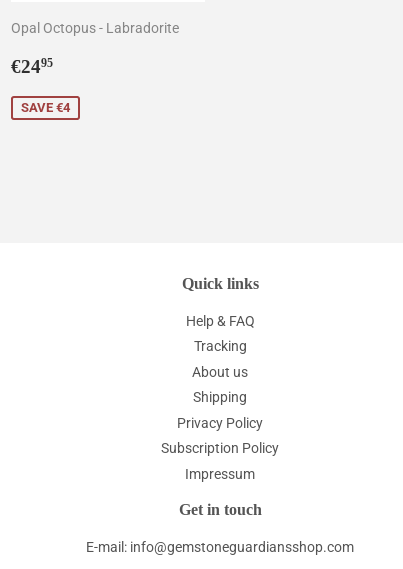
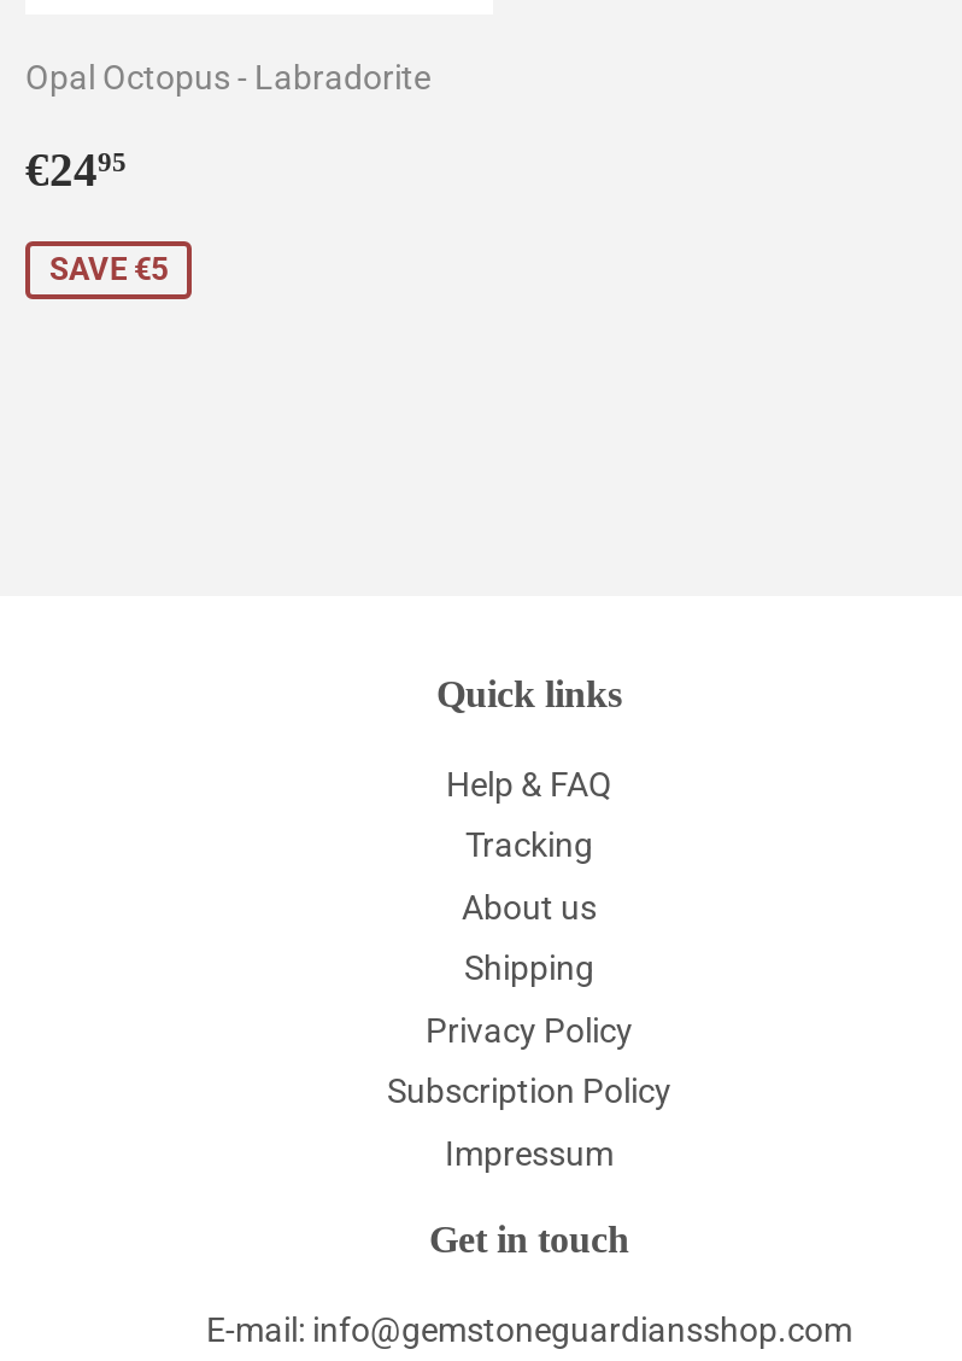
- SAVE €4
+ SAVE €5
